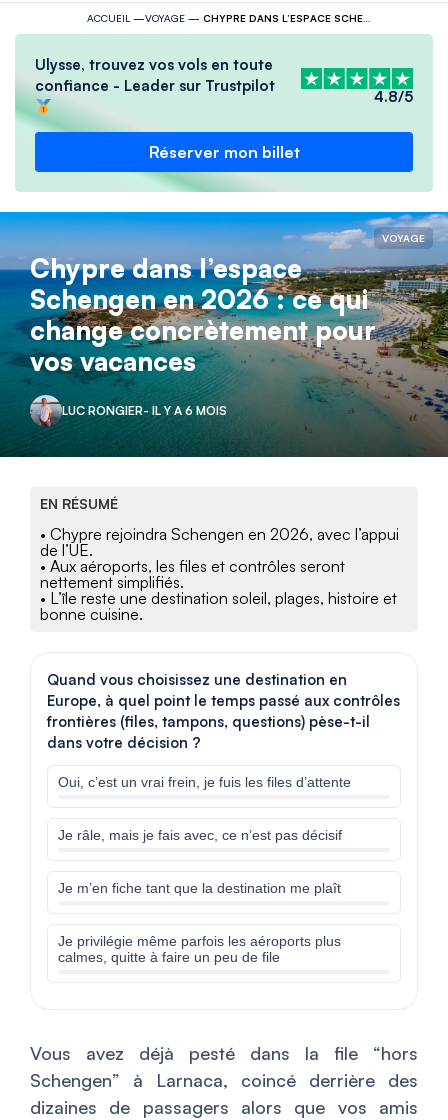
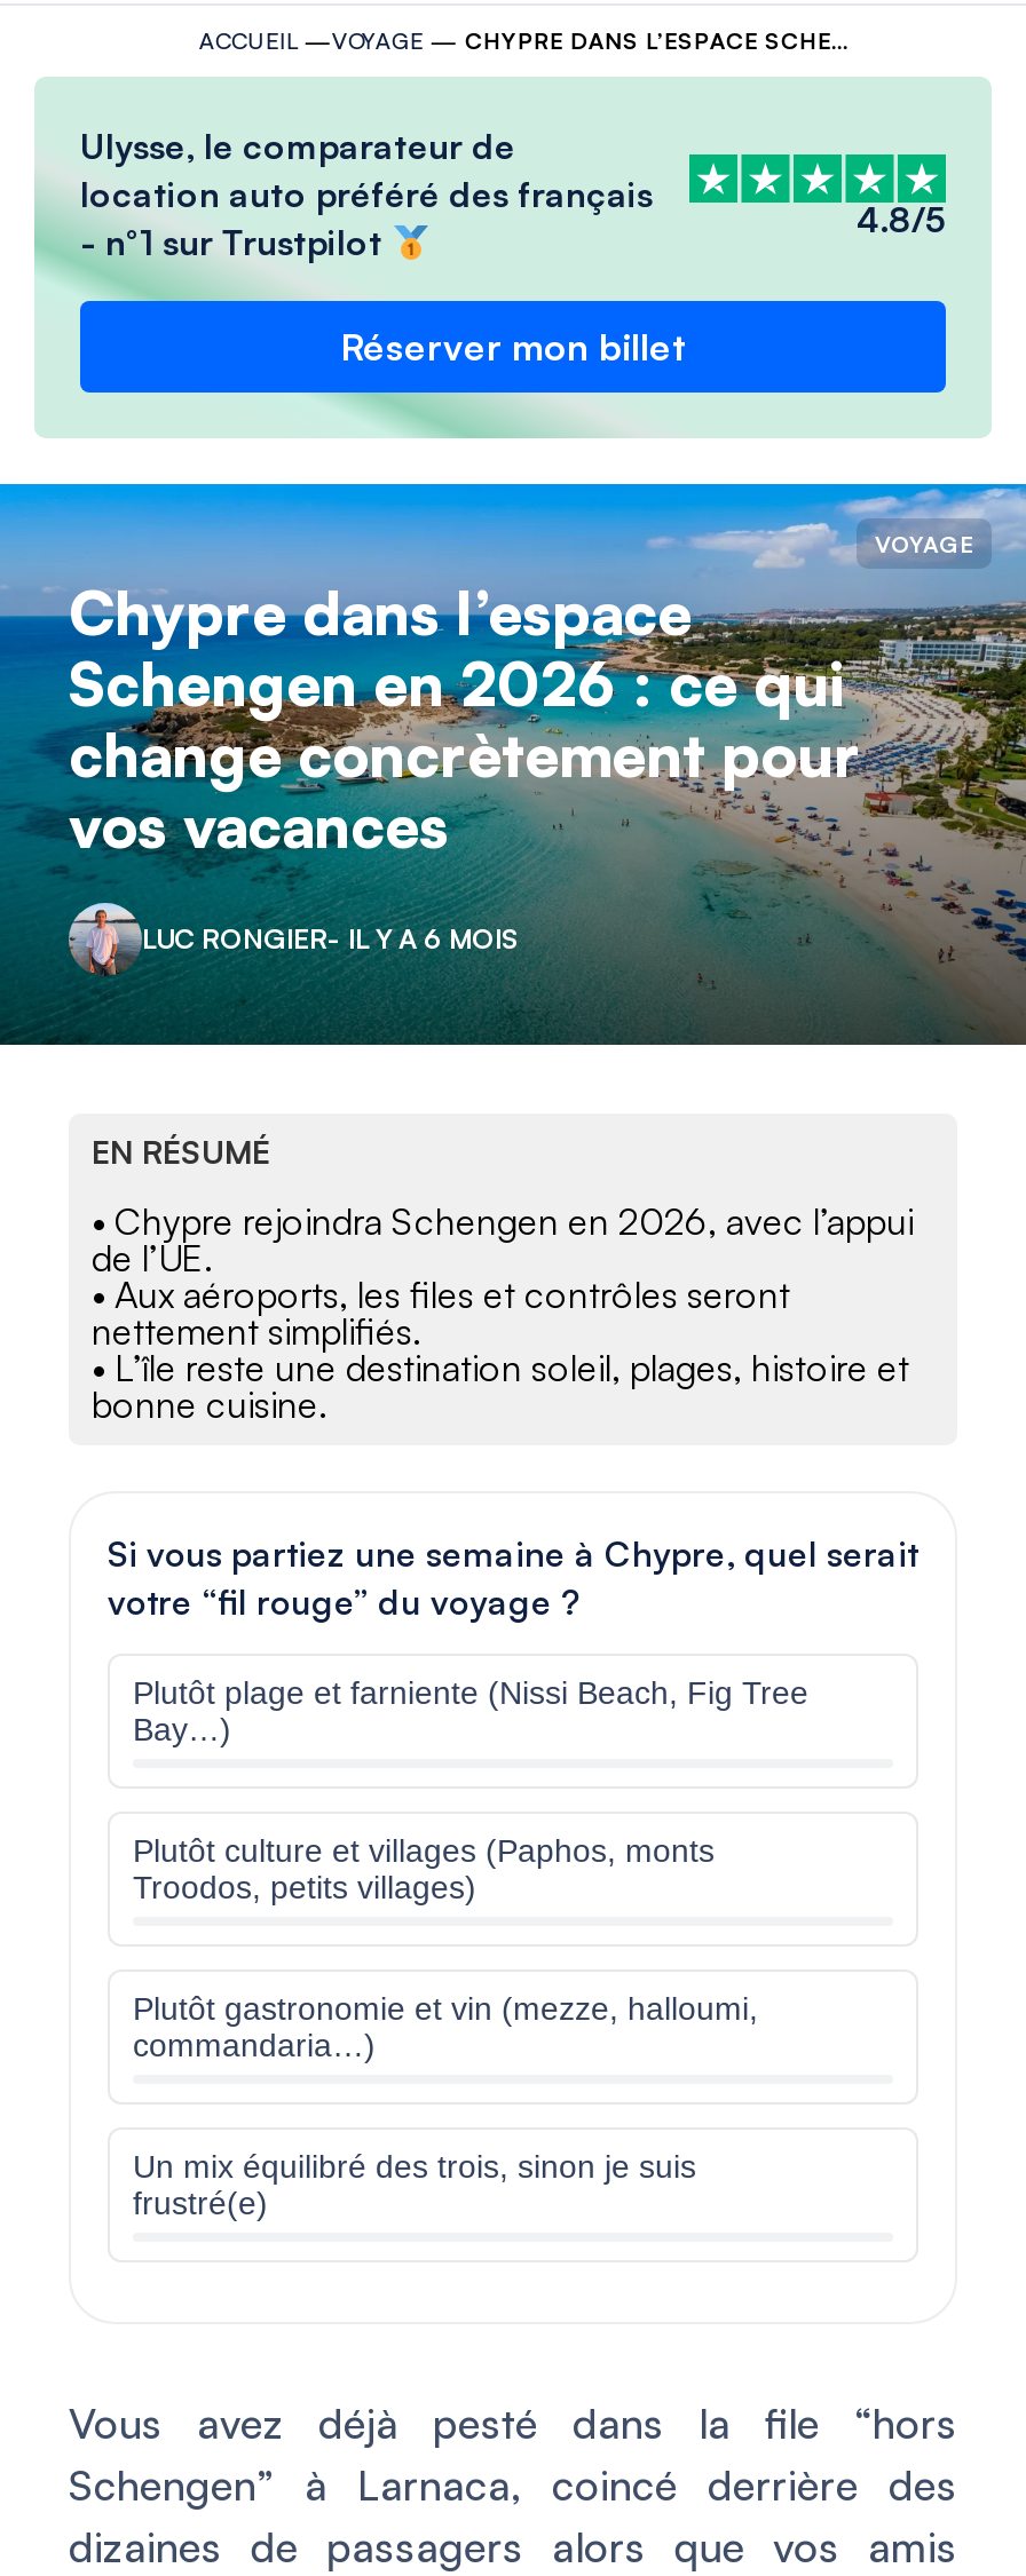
- Ulysse, trouvez vos vols en toute
- confiance - Leader sur Trustpilot
+ Ulysse, le comparateur de
+ location auto préféré des français
+ - n°1 sur Trustpilot

- Quand vous choisissez une destination en
- Europe, à quel point le temps passé aux contrôles
- frontières (files, tampons, questions) pèse-t-il
- dans votre décision ?
+ Si vous partiez une semaine à Chypre, quel serait
+ votre “fil rouge” du voyage ?

- Oui, c’est un vrai frein, je fuis les files d’attente
+ Plutôt plage et farniente (Nissi Beach, Fig Tree
+ Bay…)

- Je râle, mais je fais avec, ce n’est pas décisif
+ Plutôt culture et villages (Paphos, monts
+ Troodos, petits villages)

- Je m’en fiche tant que la destination me plaît
+ Plutôt gastronomie et vin (mezze, halloumi,
+ commandaria…)

- Je privilégie même parfois les aéroports plus
- calmes, quitte à faire un peu de file
+ Un mix équilibré des trois, sinon je suis
+ frustré(e)
